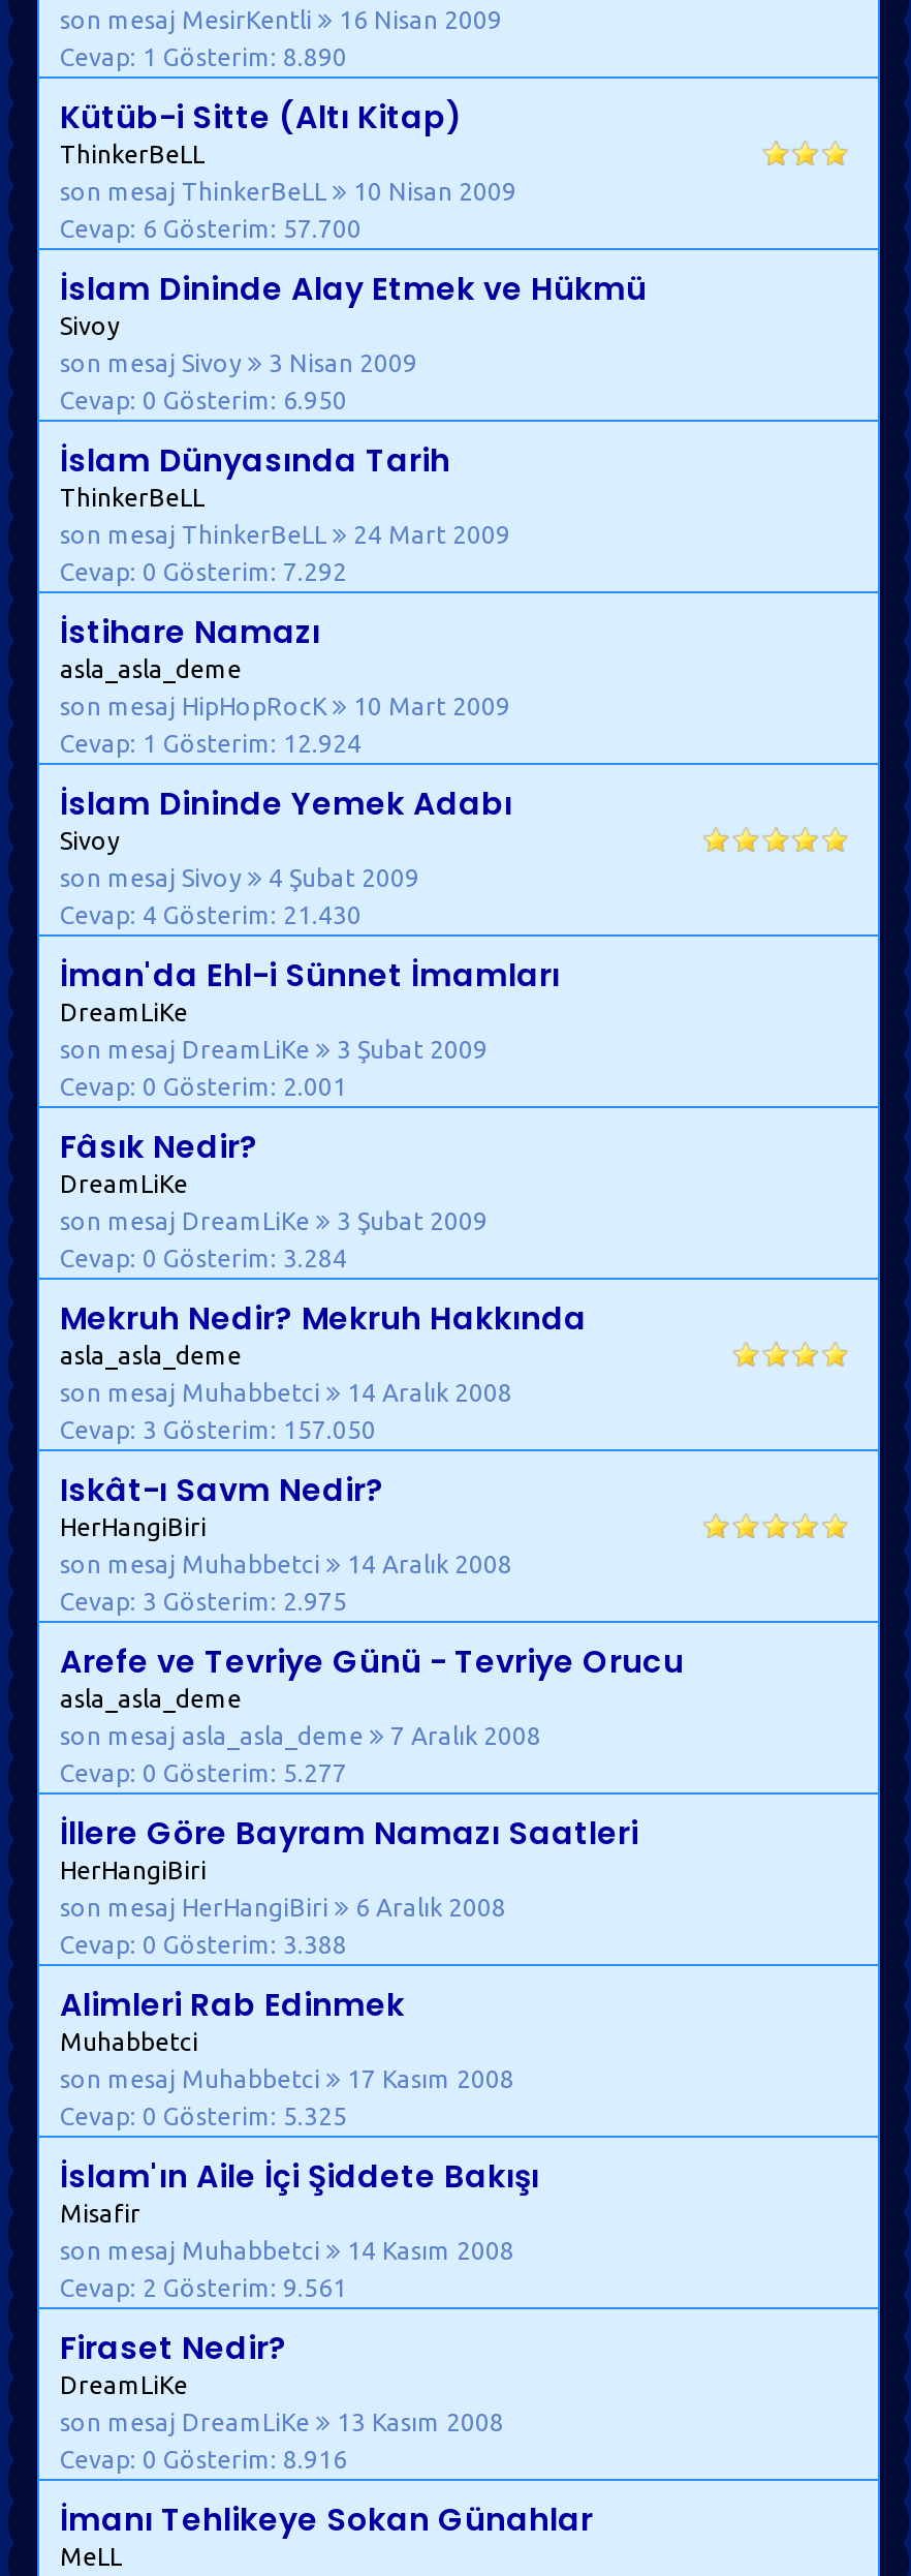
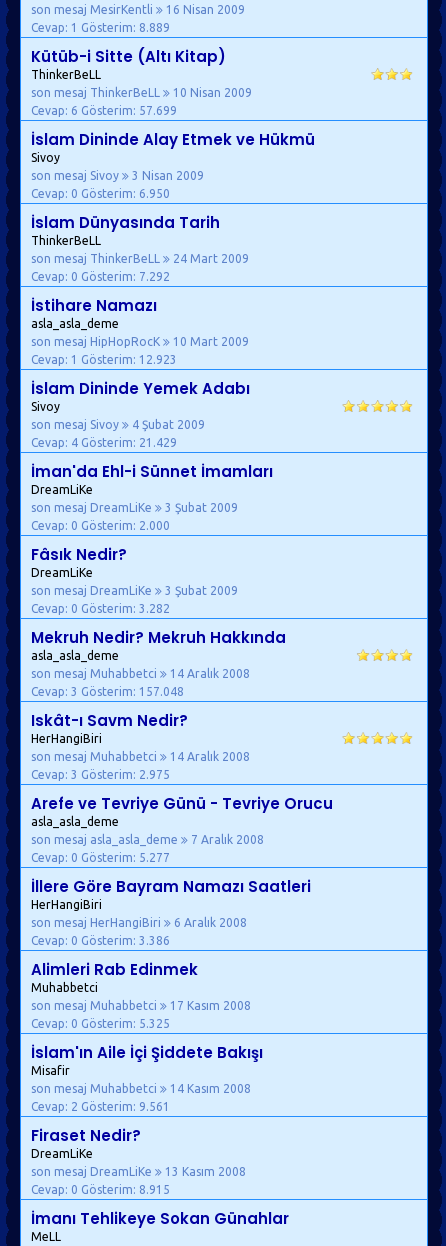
- Cevap: 1 Gösterim: 8.890
+ Cevap: 1 Gösterim: 8.889

- Cevap: 6 Gösterim: 57.700
+ Cevap: 6 Gösterim: 57.699

- Cevap: 1 Gösterim: 12.924
+ Cevap: 1 Gösterim: 12.923

- Cevap: 4 Gösterim: 21.430
+ Cevap: 4 Gösterim: 21.429

- Cevap: 0 Gösterim: 2.001
+ Cevap: 0 Gösterim: 2.000

- Cevap: 0 Gösterim: 3.284
+ Cevap: 0 Gösterim: 3.282

- Cevap: 3 Gösterim: 157.050
+ Cevap: 3 Gösterim: 157.048

- Cevap: 0 Gösterim: 3.388
+ Cevap: 0 Gösterim: 3.386

- Cevap: 0 Gösterim: 8.916
+ Cevap: 0 Gösterim: 8.915
